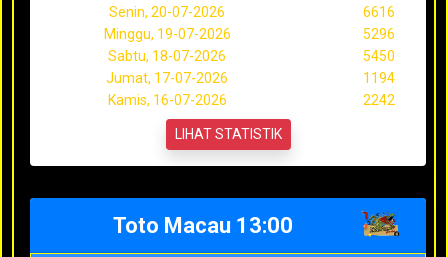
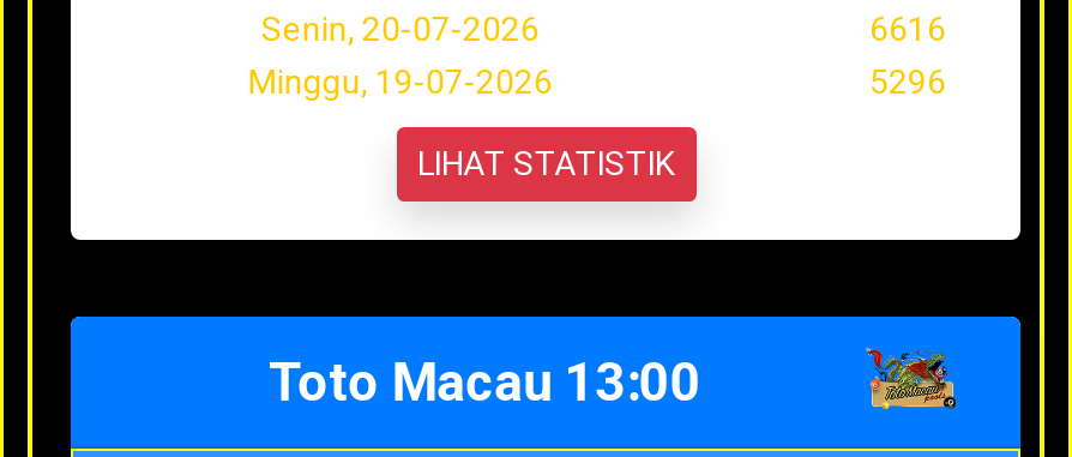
- Sabtu, 18-07-2026
- 5450
- Jumat, 17-07-2026
- 1194
- Kamis, 16-07-2026
- 2242
